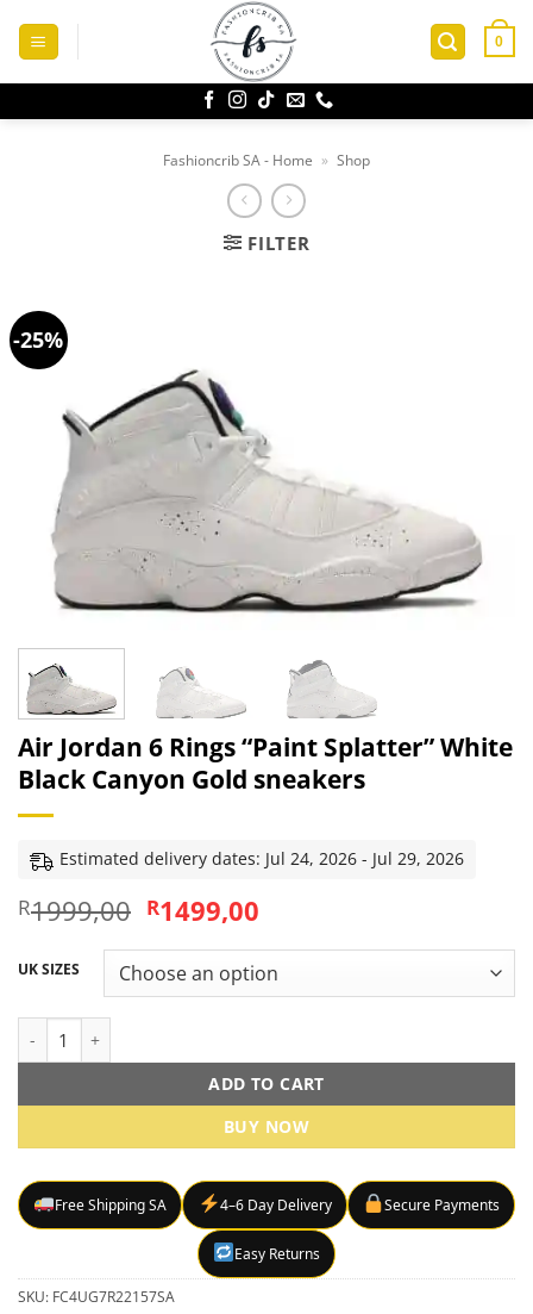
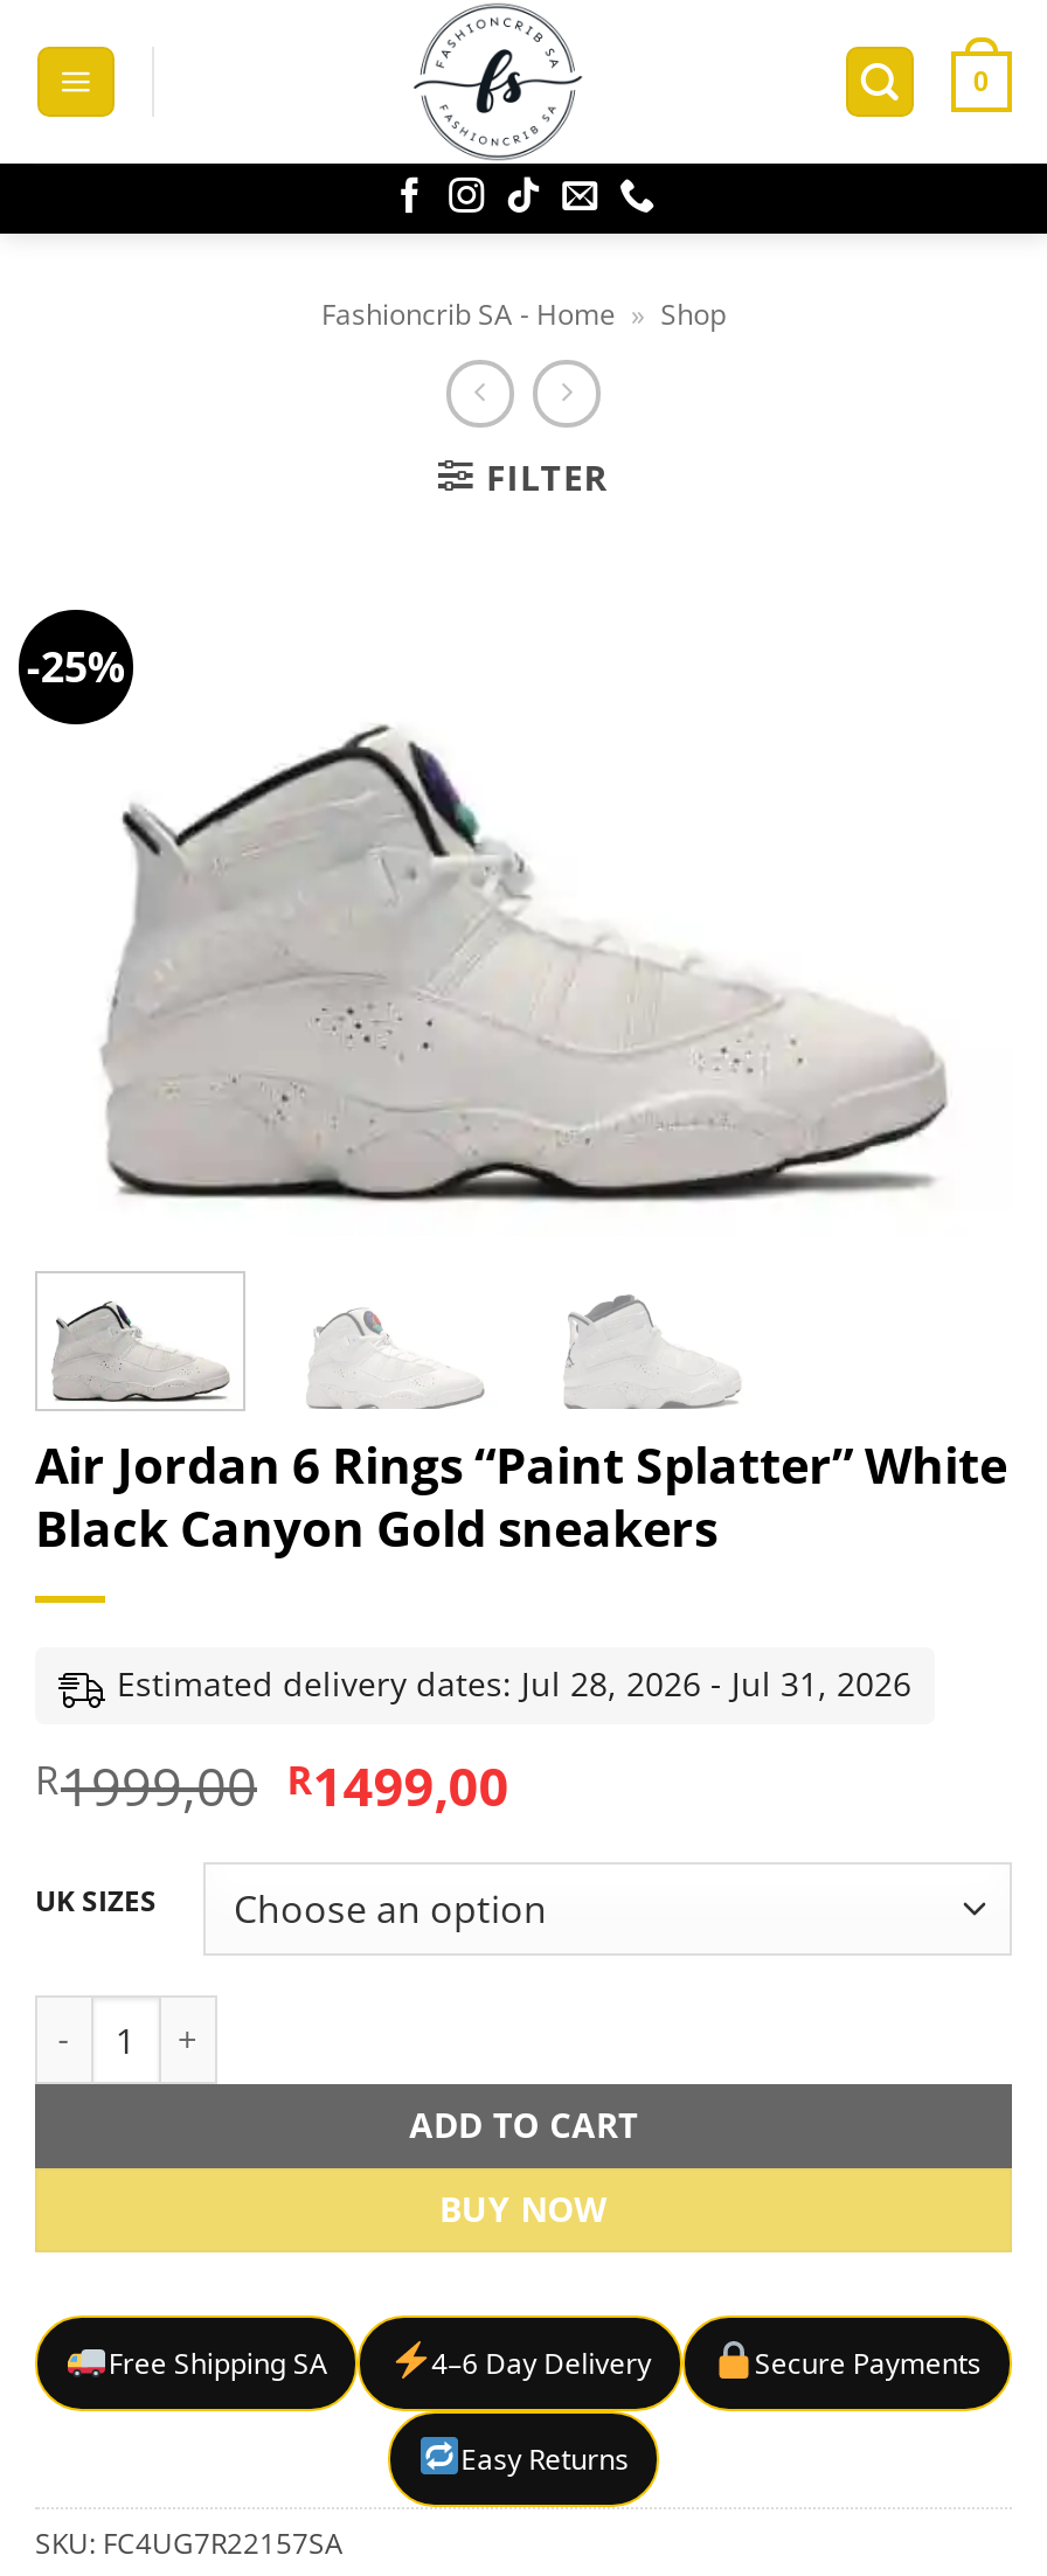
- Estimated delivery dates: Jul 24, 2026 - Jul 29, 2026
+ Estimated delivery dates: Jul 28, 2026 - Jul 31, 2026
